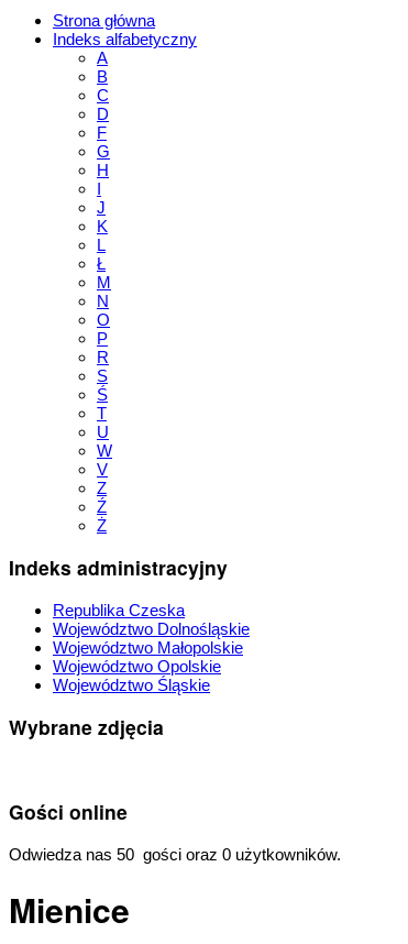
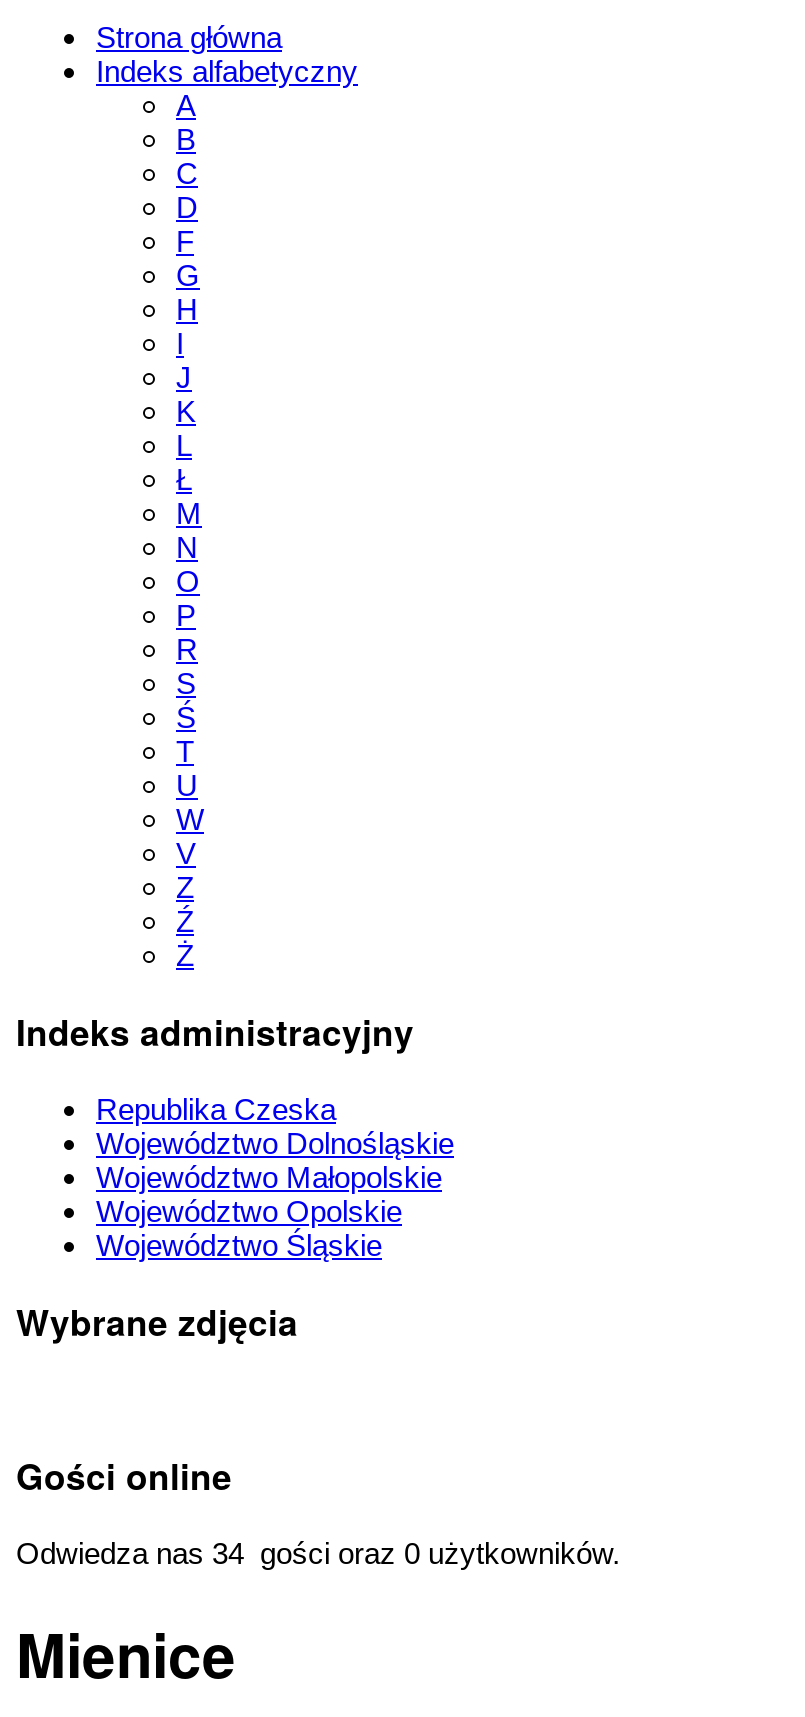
- Odwiedza nas 50 gości oraz 0 użytkowników.
+ Odwiedza nas 34 gości oraz 0 użytkowników.
